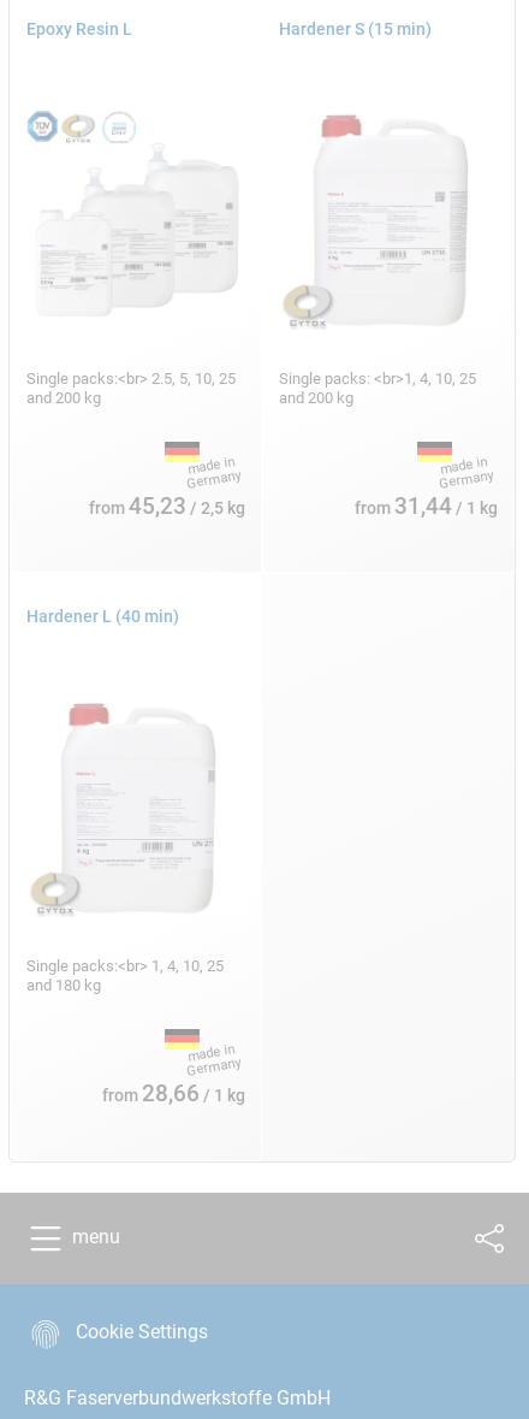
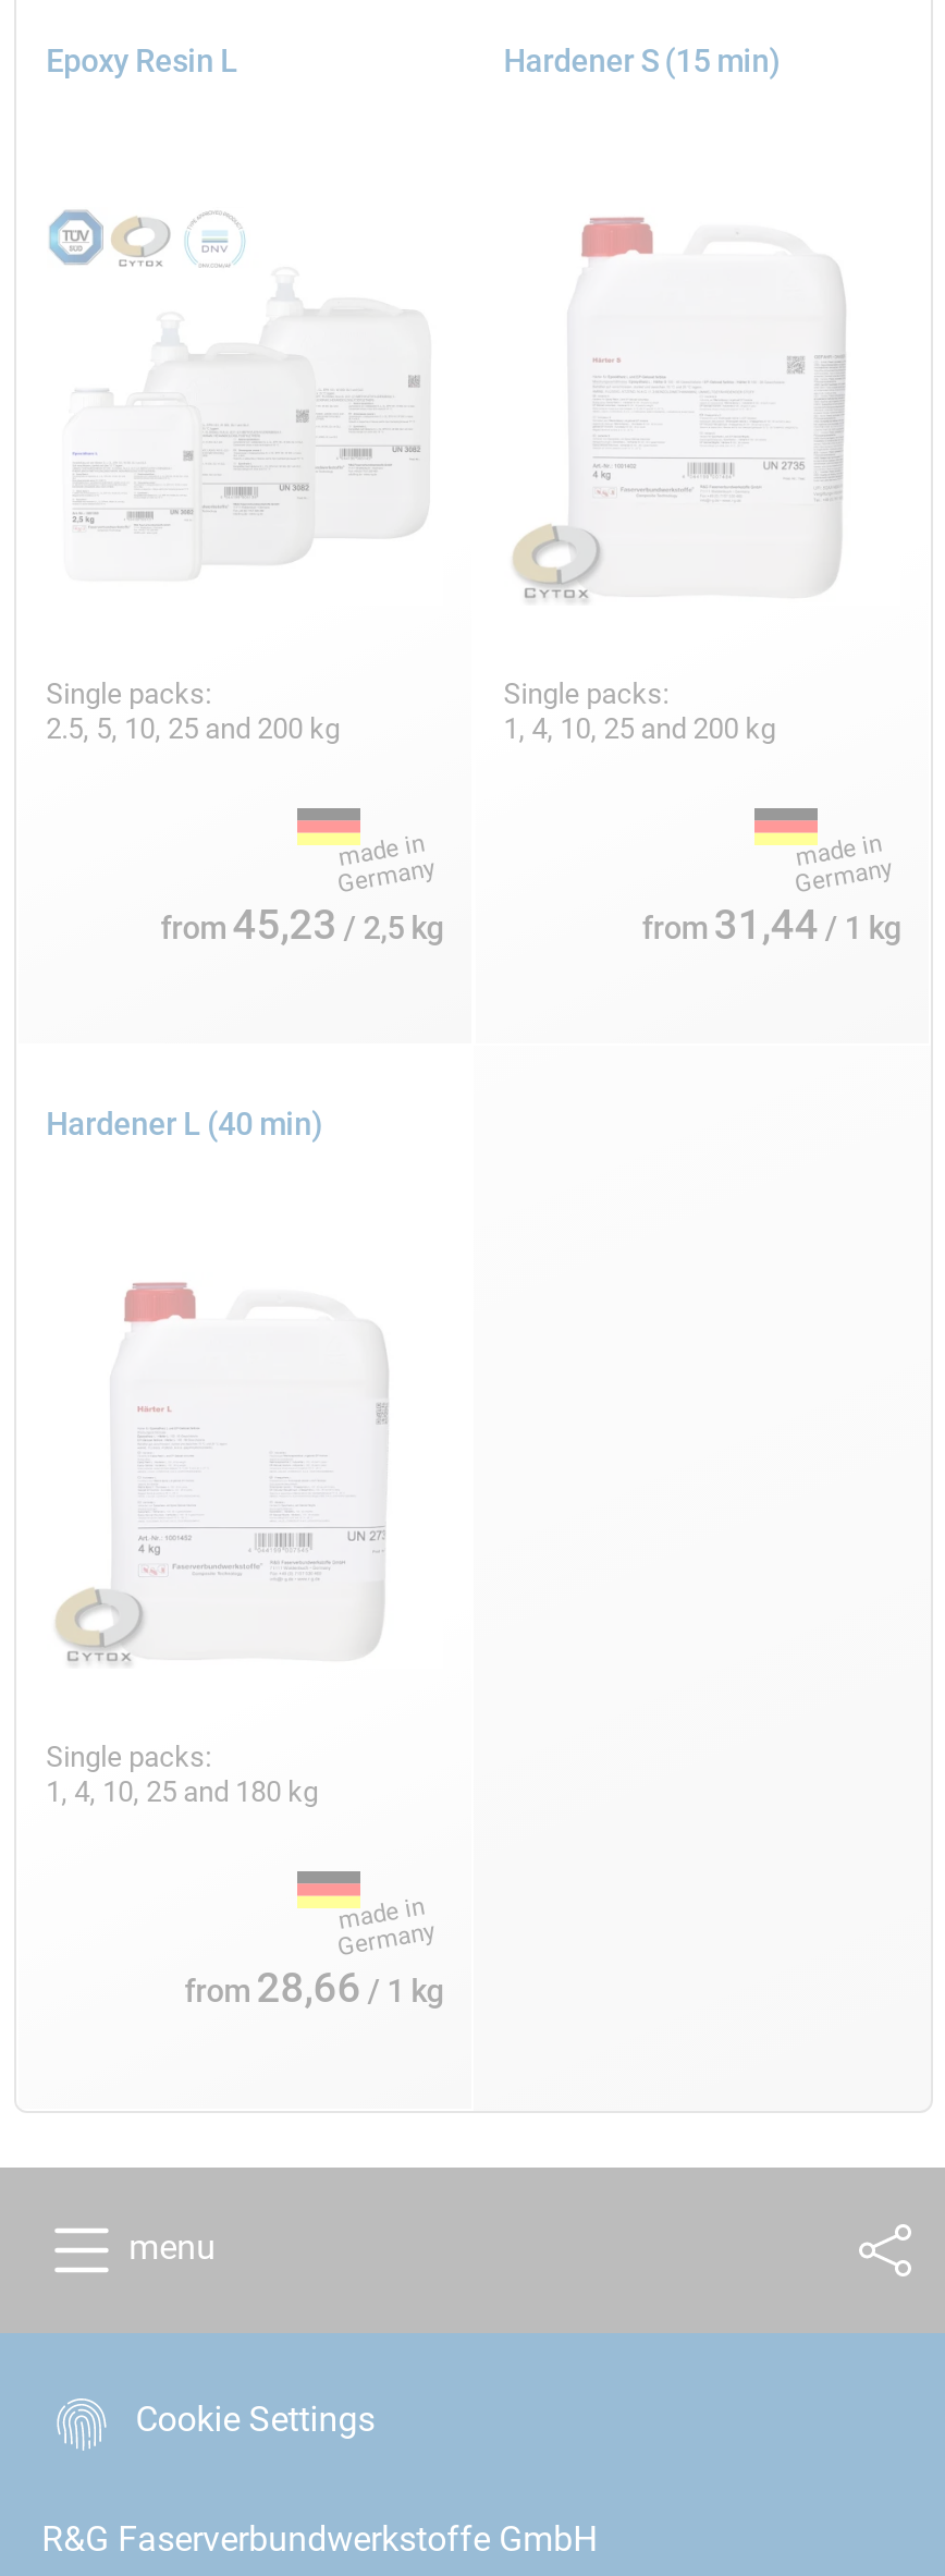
- Single packs:<br> 2.5, 5, 10, 25
- and 200 kg
+ Single packs:
+ 2.5, 5, 10, 25 and 200 kg

- Single packs: <br>1, 4, 10, 25
- and 200 kg
+ Single packs:
+ 1, 4, 10, 25 and 200 kg

- Single packs:<br> 1, 4, 10, 25
- and 180 kg
+ Single packs:
+ 1, 4, 10, 25 and 180 kg
